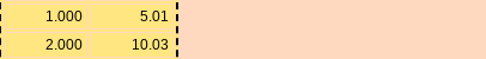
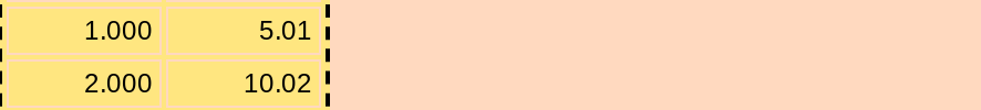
- 10.03
+ 10.02
